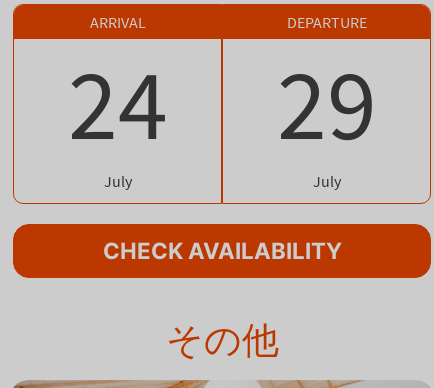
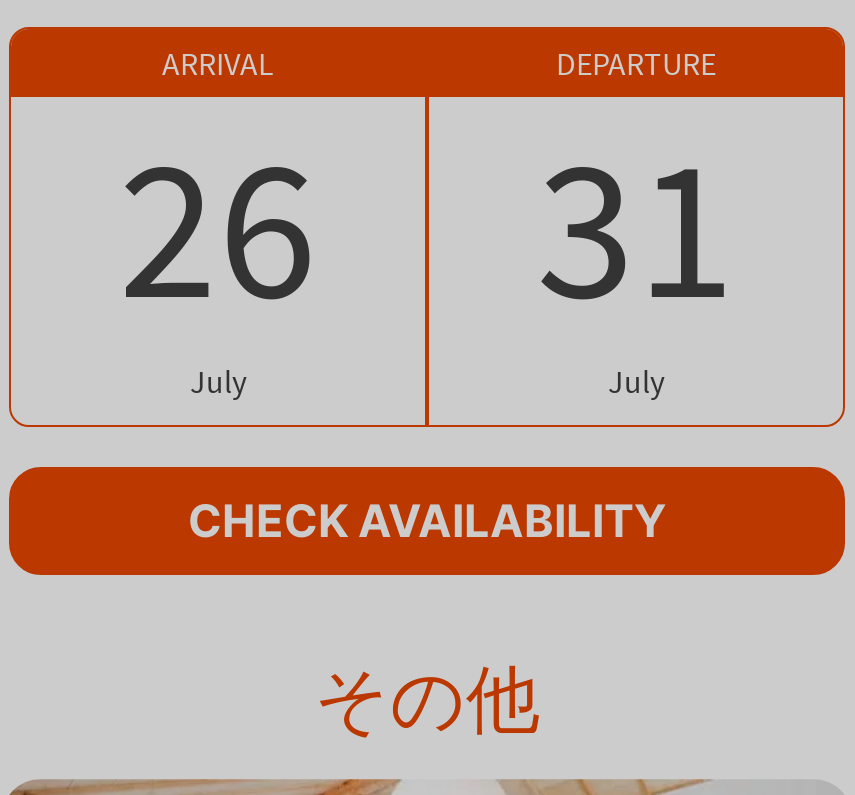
- 24
+ 26

- 29
+ 31
